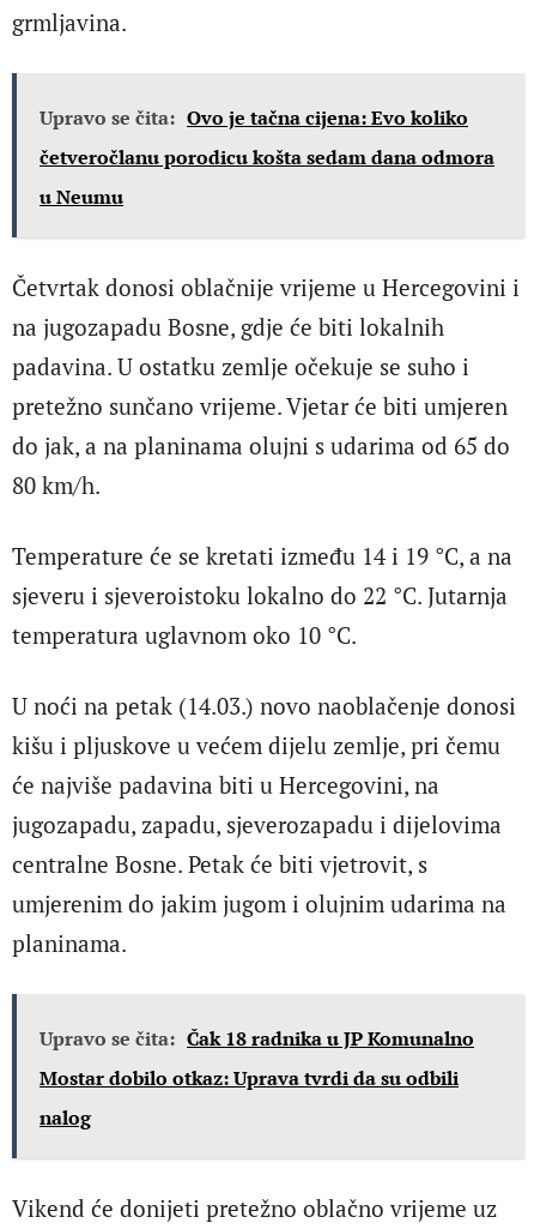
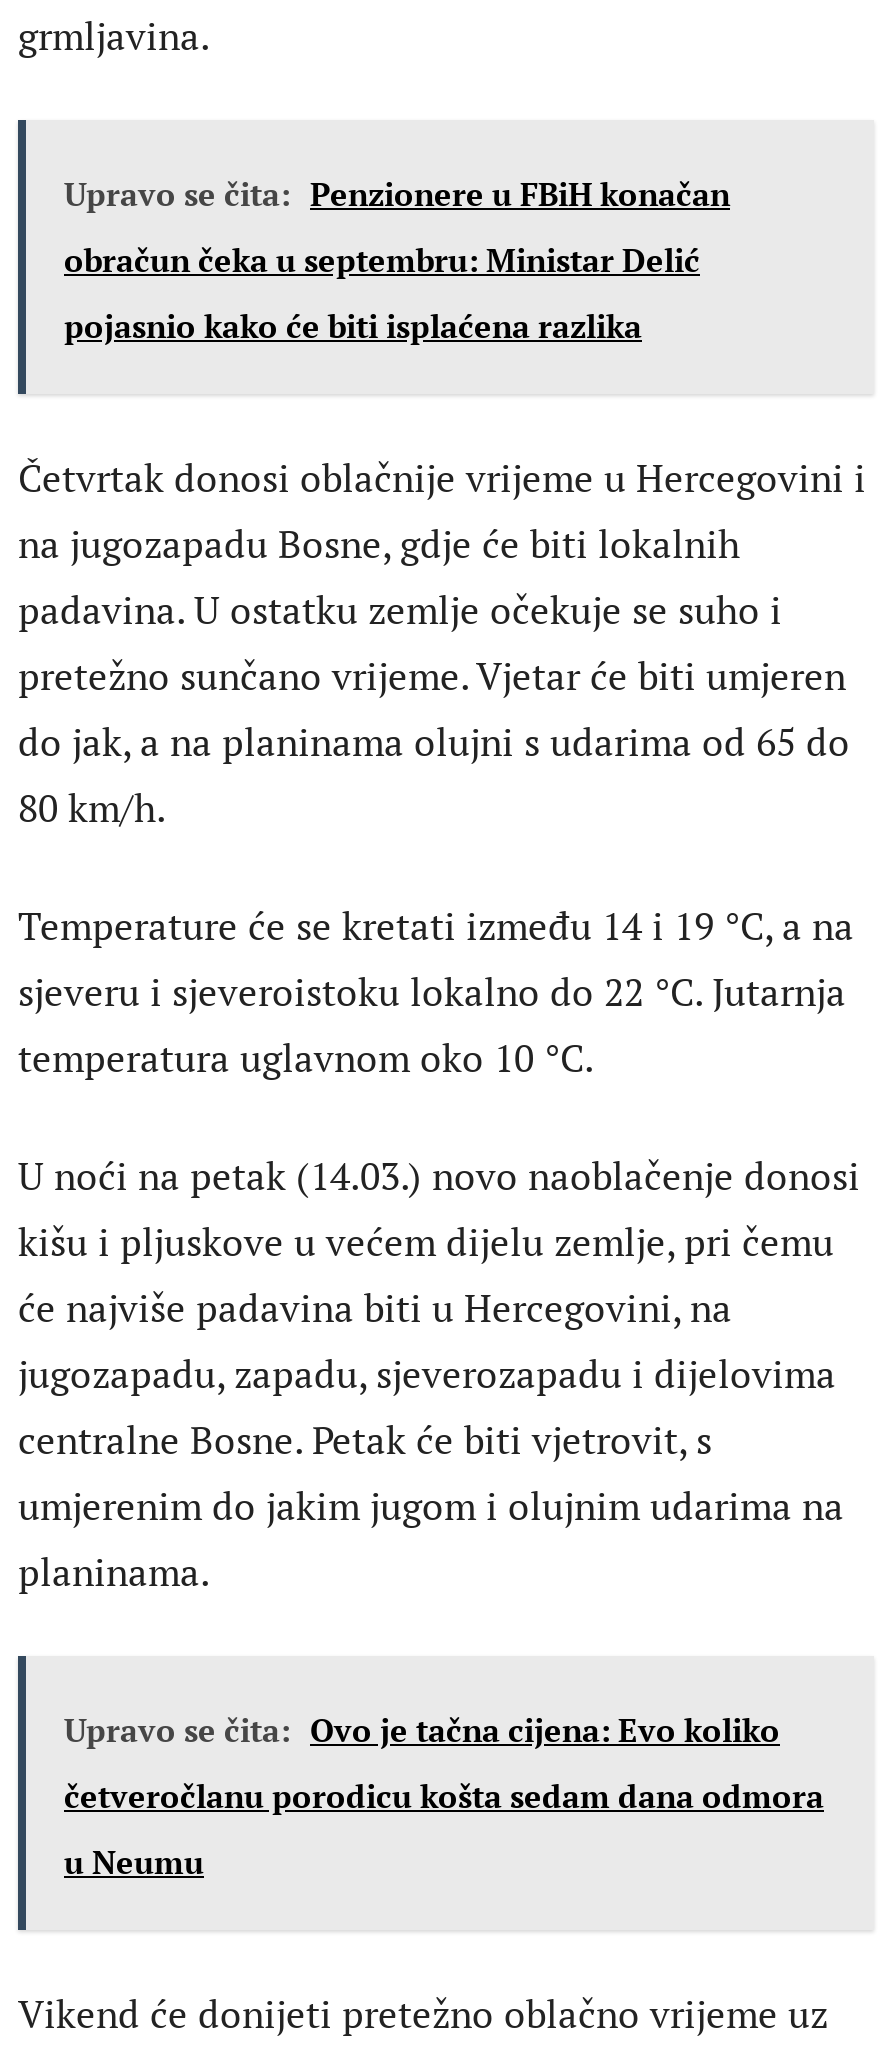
+ Upravo se čita: Penzionere u FBiH konačan

+ obračun čeka u septembru: Ministar Delić

+ pojasnio kako će biti isplaćena razlika

moved down: Upravo se čita: Ovo je tačna cijena: Evo koliko

moved down: četveročlanu porodicu košta sedam dana odmora

moved down: u Neumu

- Upravo se čita: Čak 18 radnika u JP Komunalno

- Mostar dobilo otkaz: Uprava tvrdi da su odbili

- nalog
